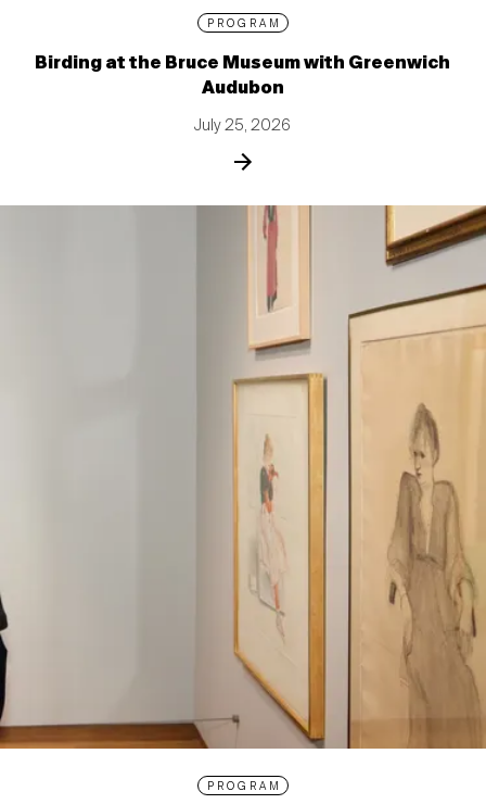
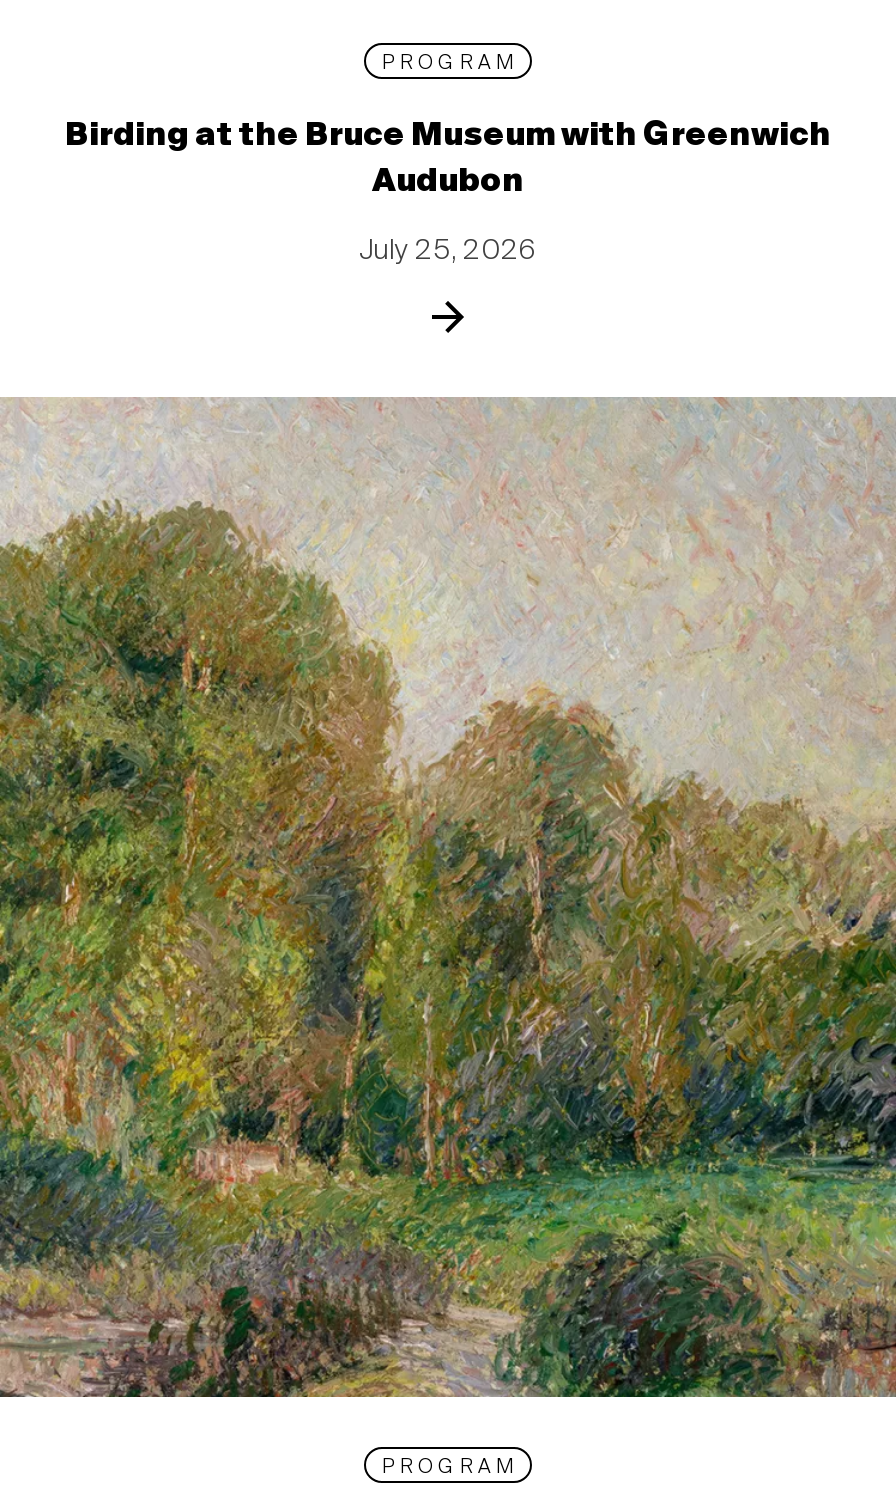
- [image]
+ [image]
